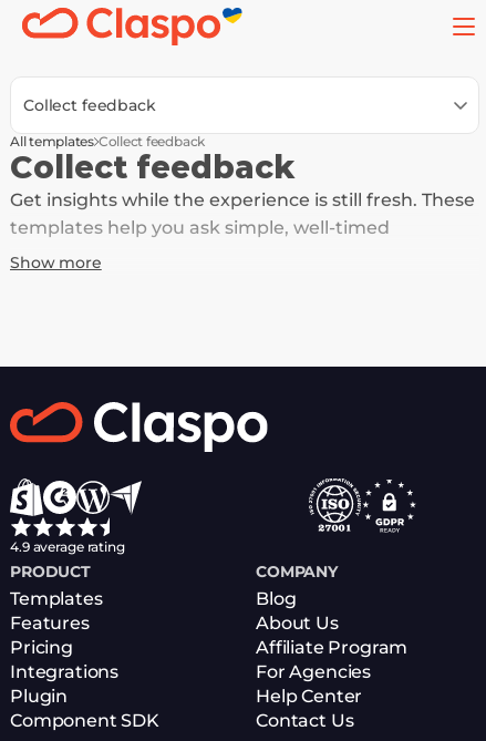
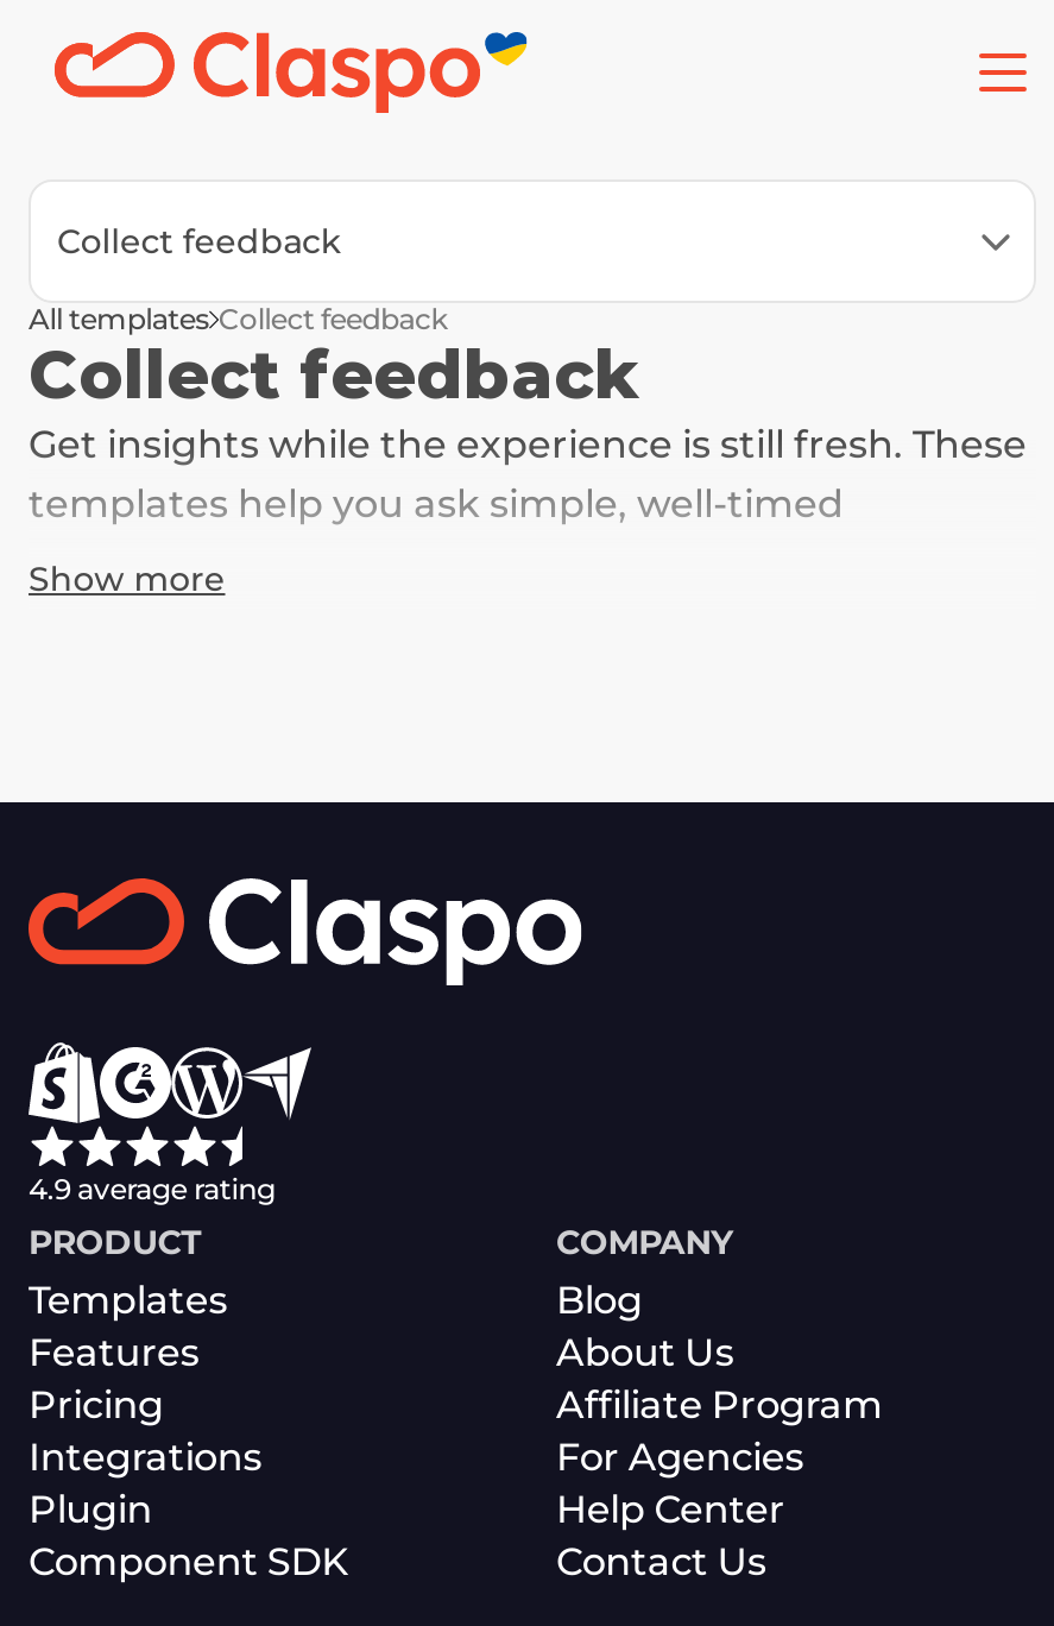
- [image]
